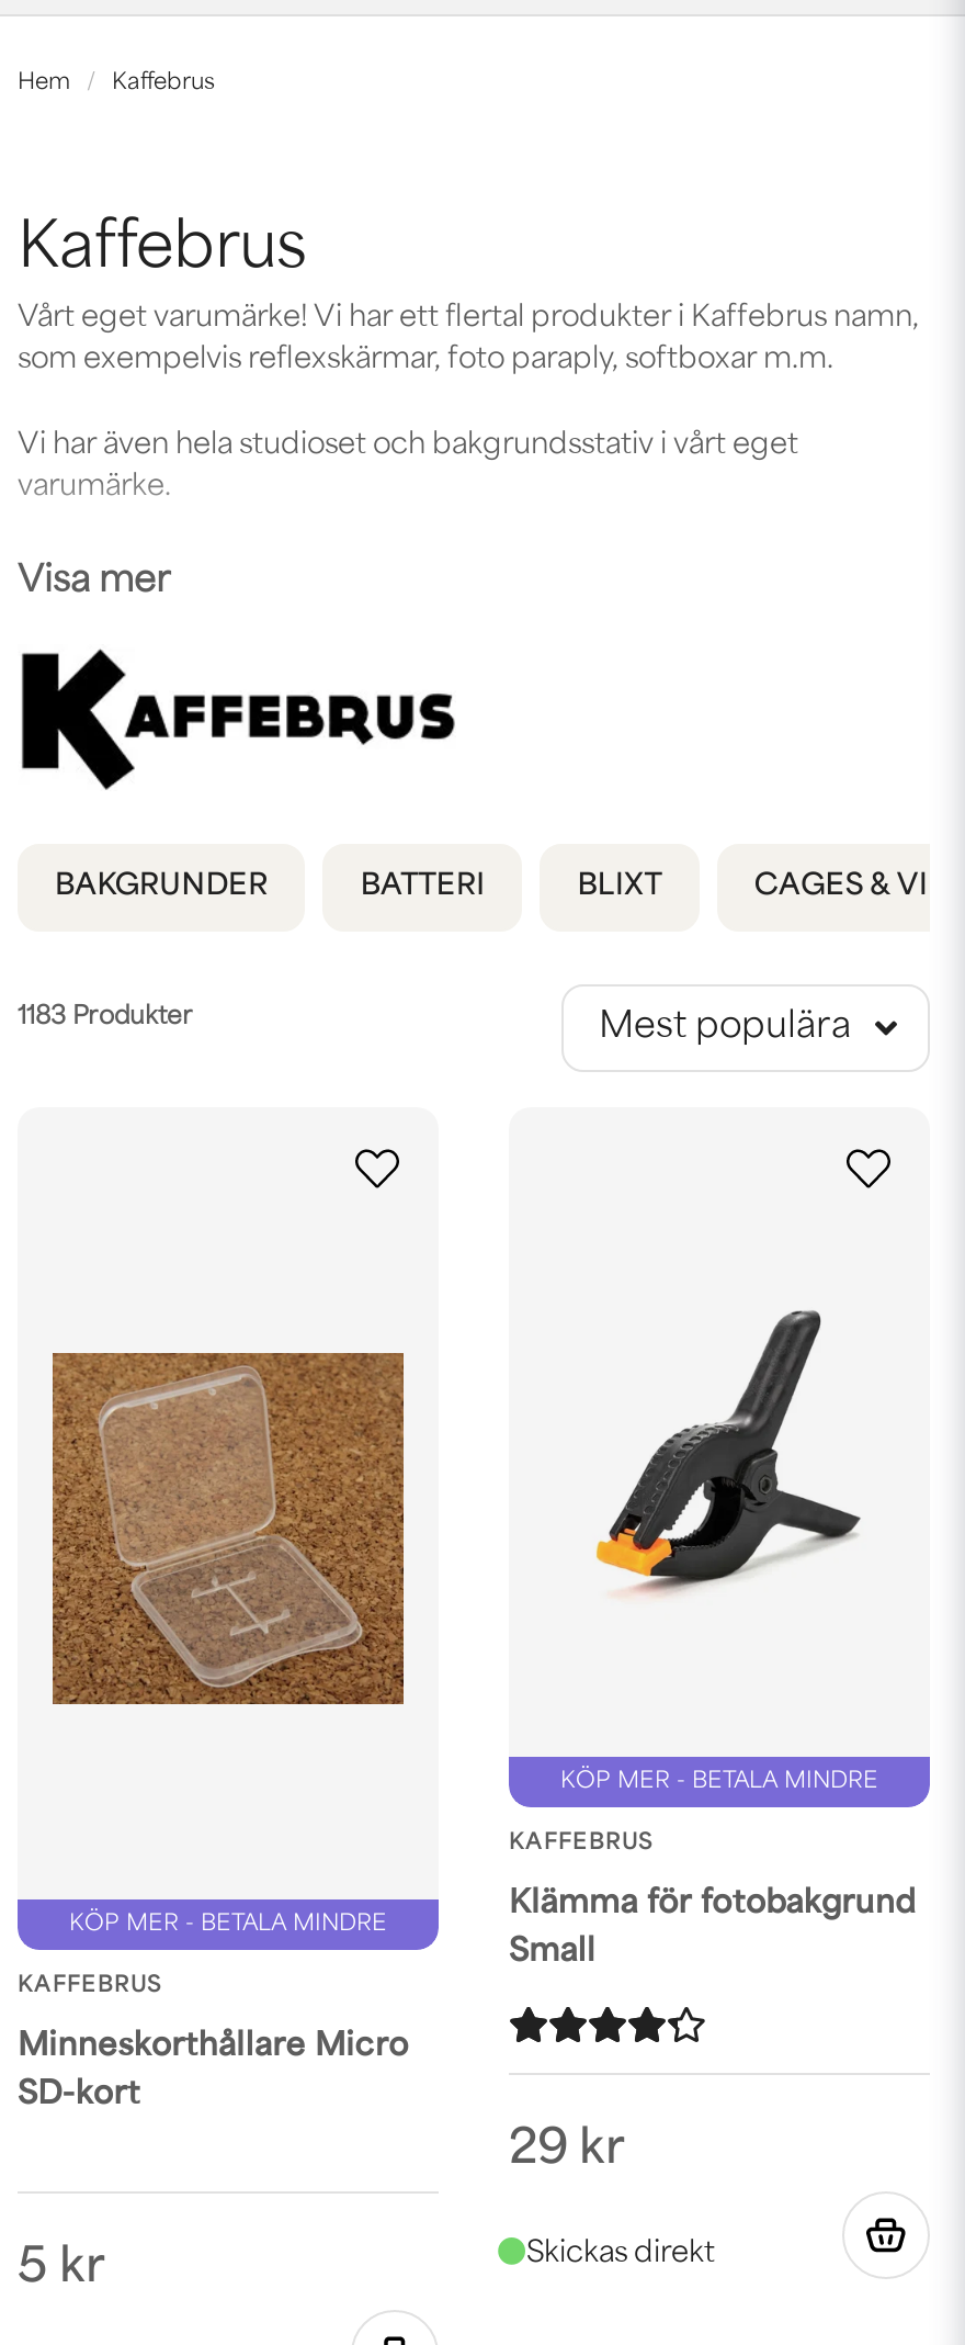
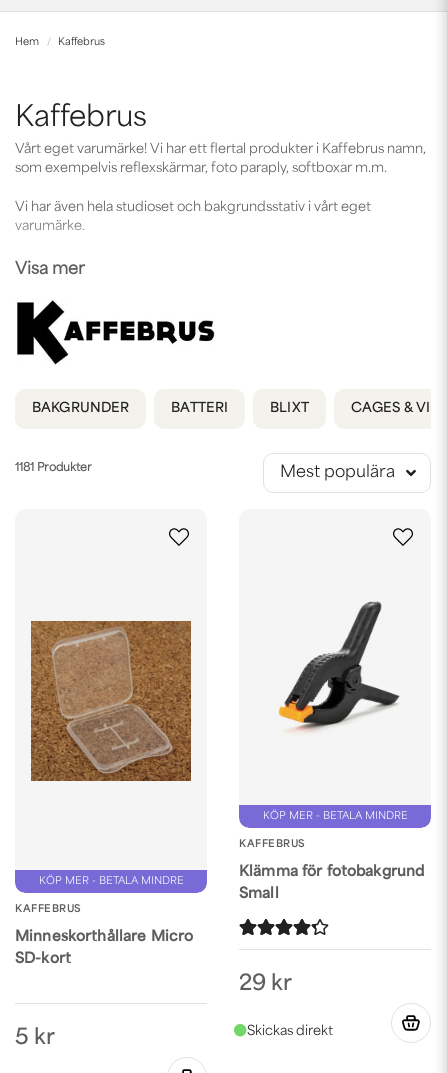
- 1183 Produkter
+ 1181 Produkter
